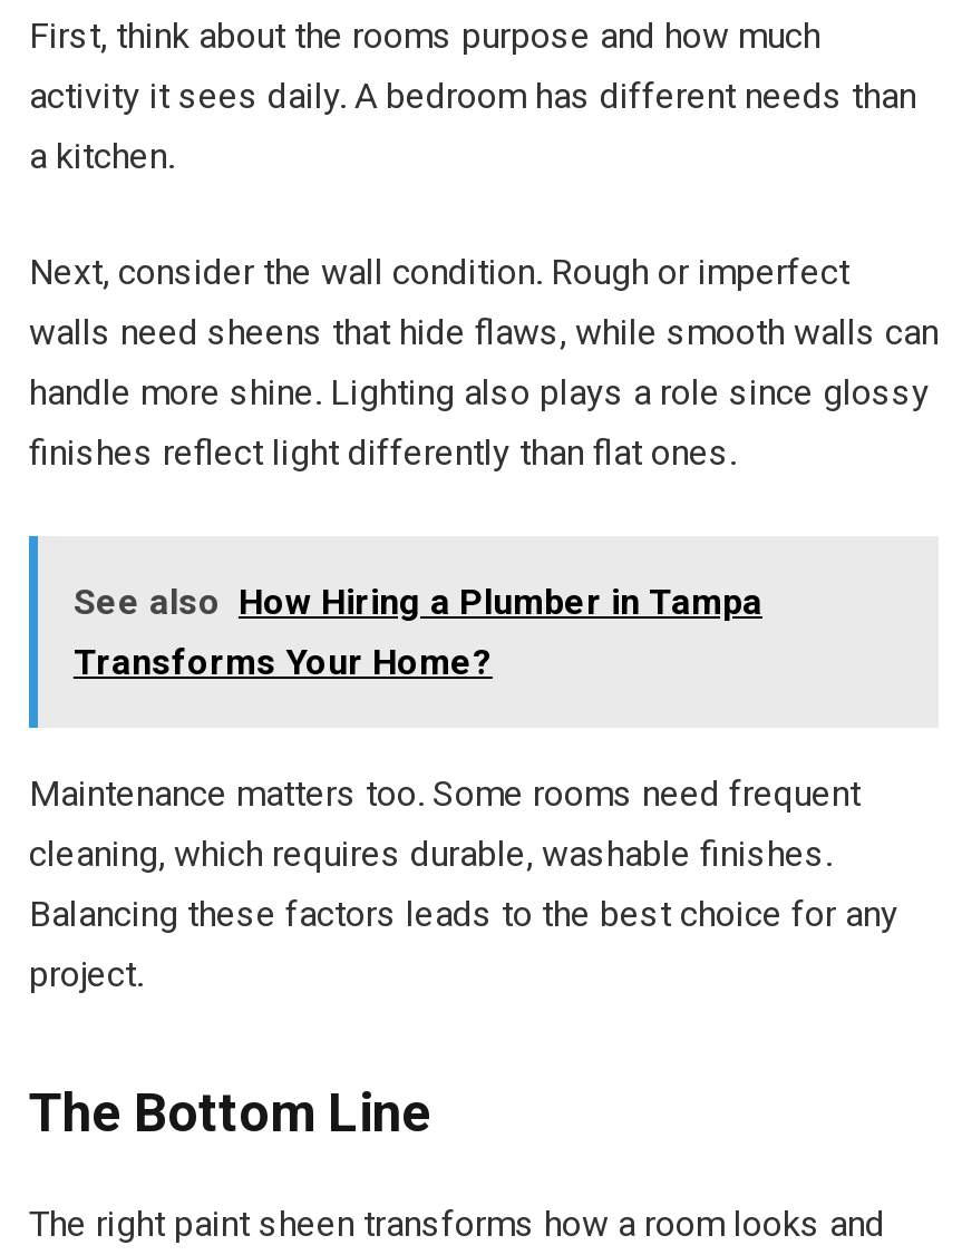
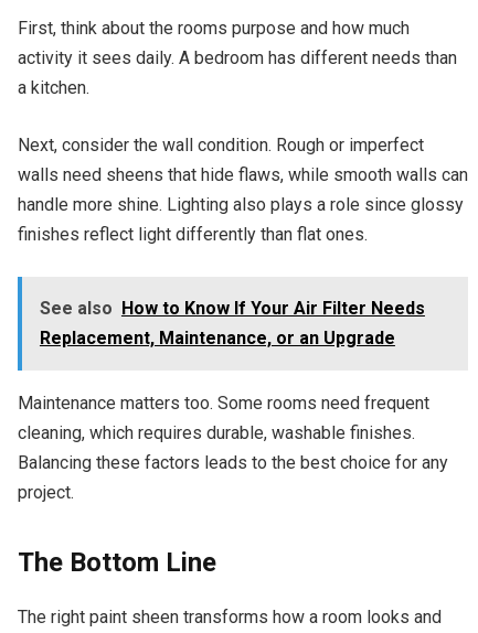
- See also How Hiring a Plumber in Tampa
- Transforms Your Home?
+ See also How to Know If Your Air Filter Needs
+ Replacement, Maintenance, or an Upgrade
